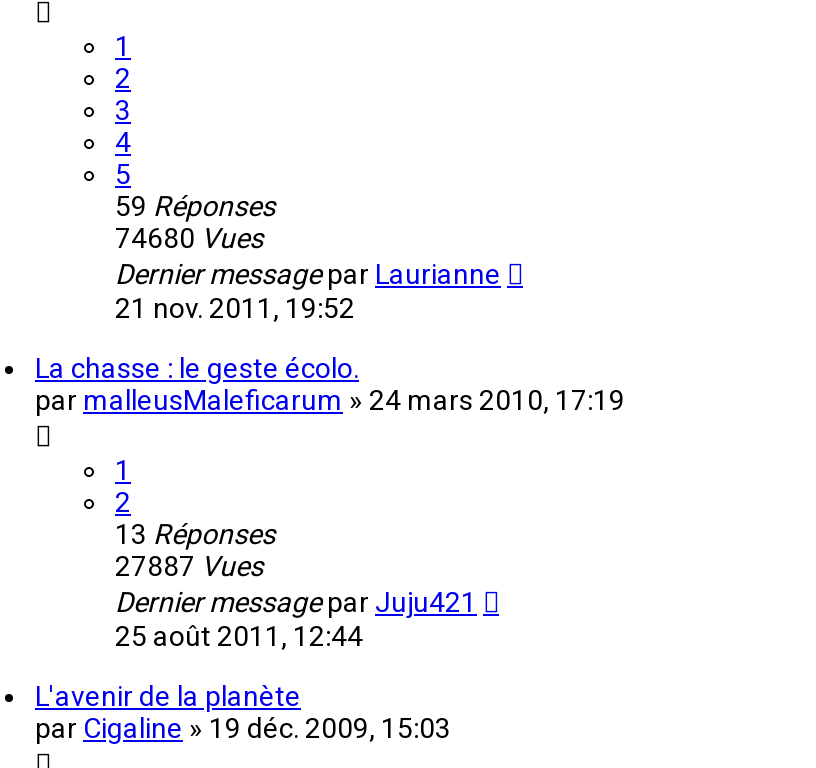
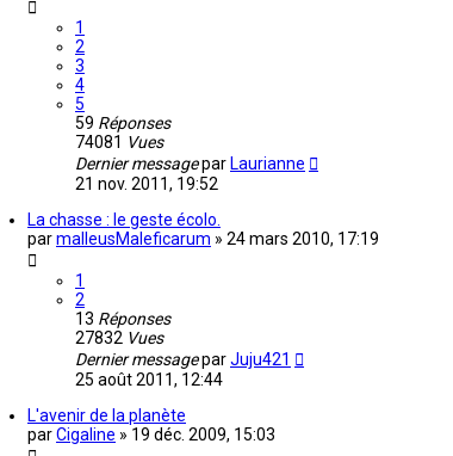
- 74680 Vues
+ 74081 Vues

- 27887 Vues
+ 27832 Vues
